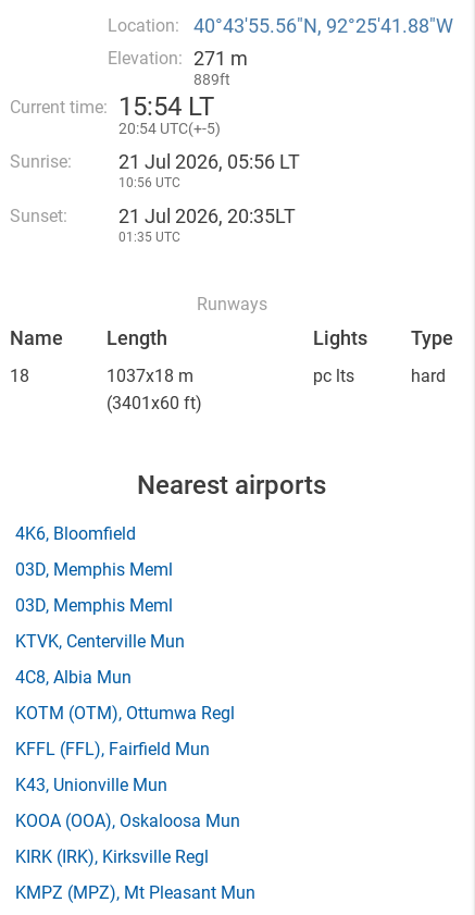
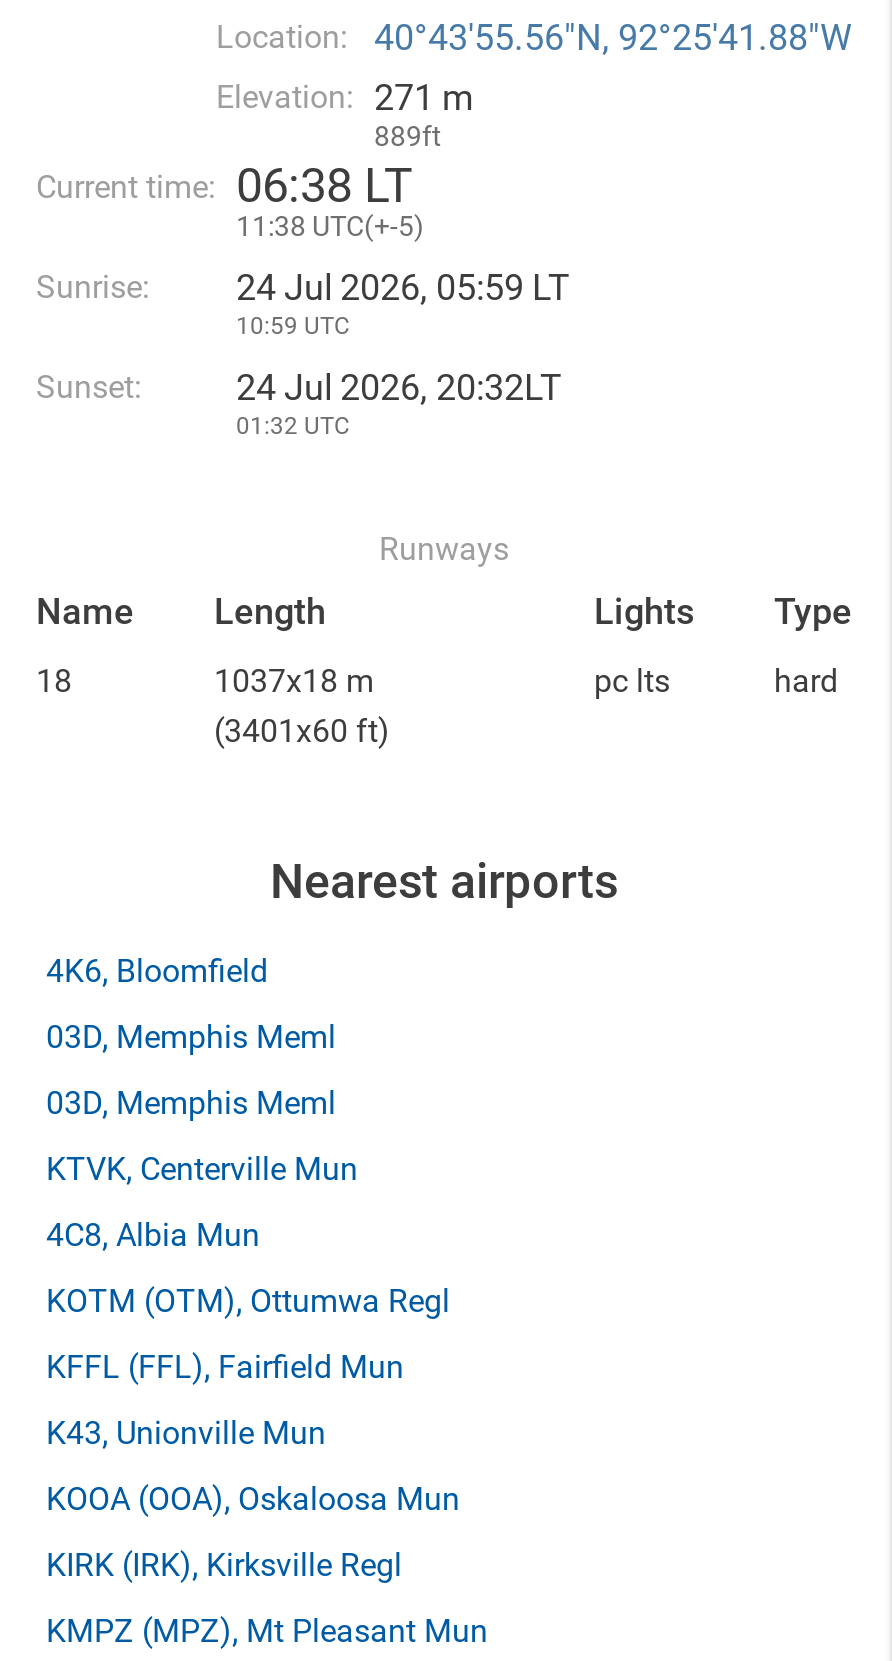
- Current time: 15:54 LT
+ Current time: 06 38 LT

- 20:54 UTC(+-5)
+ 11 38 UTC(+-5)

- 21 Jul 2026, 05:56 LT
+ 24 Jul 2026, 05:59 LT

- 10:56 UTC
+ 10:59 UTC

- 21 Jul 2026, 20:35LT
+ 24 Jul 2026, 20:32LT

- 01:35 UTC
+ 01:32 UTC
